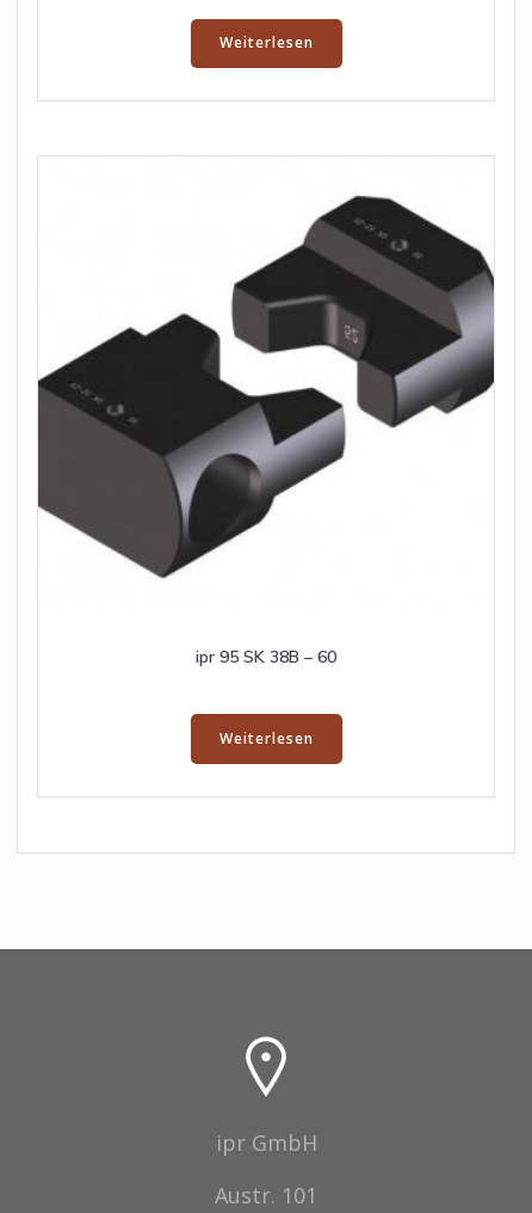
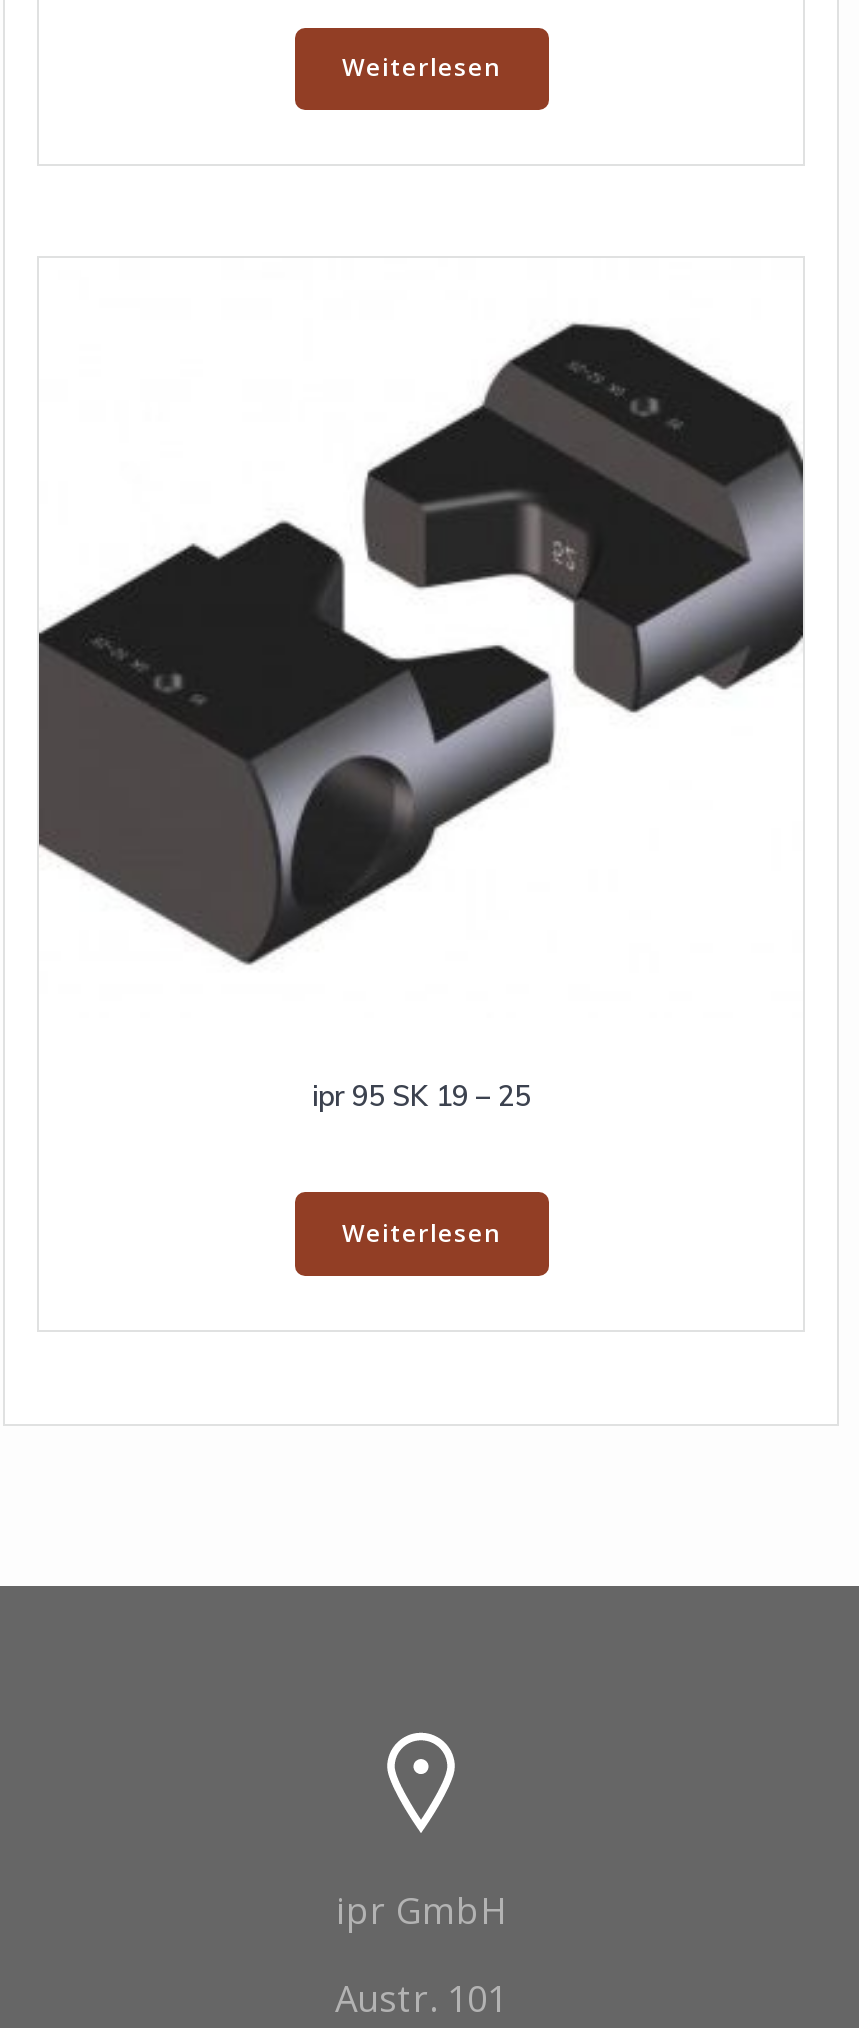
- ipr 95 SK 38B – 60
+ ipr 95 SK 19 – 25
